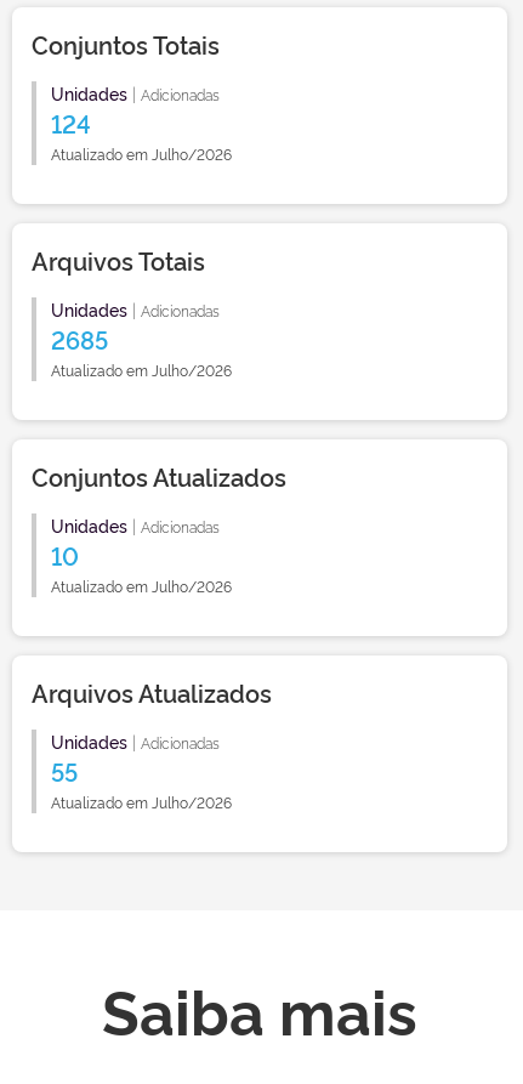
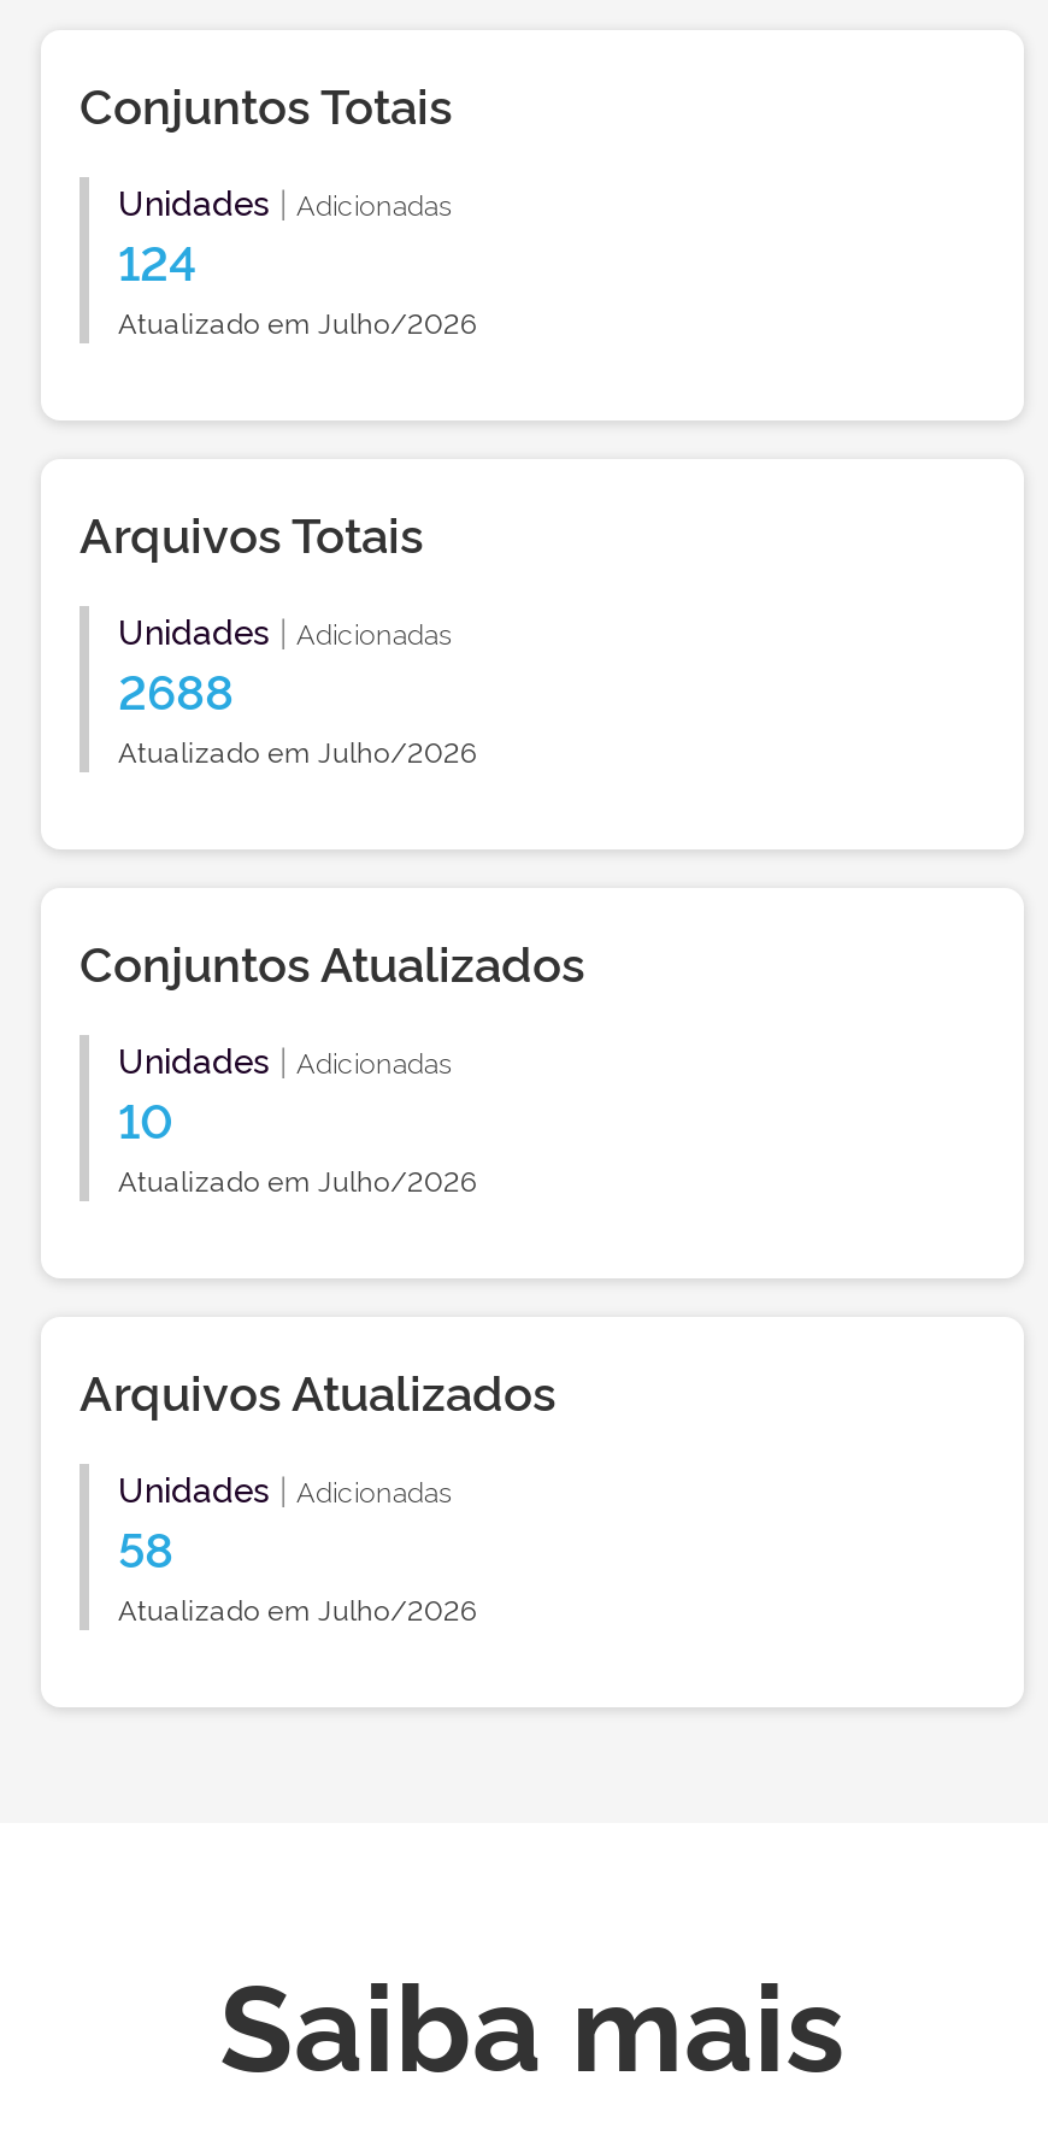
- 2685
+ 2688

- 55
+ 58
